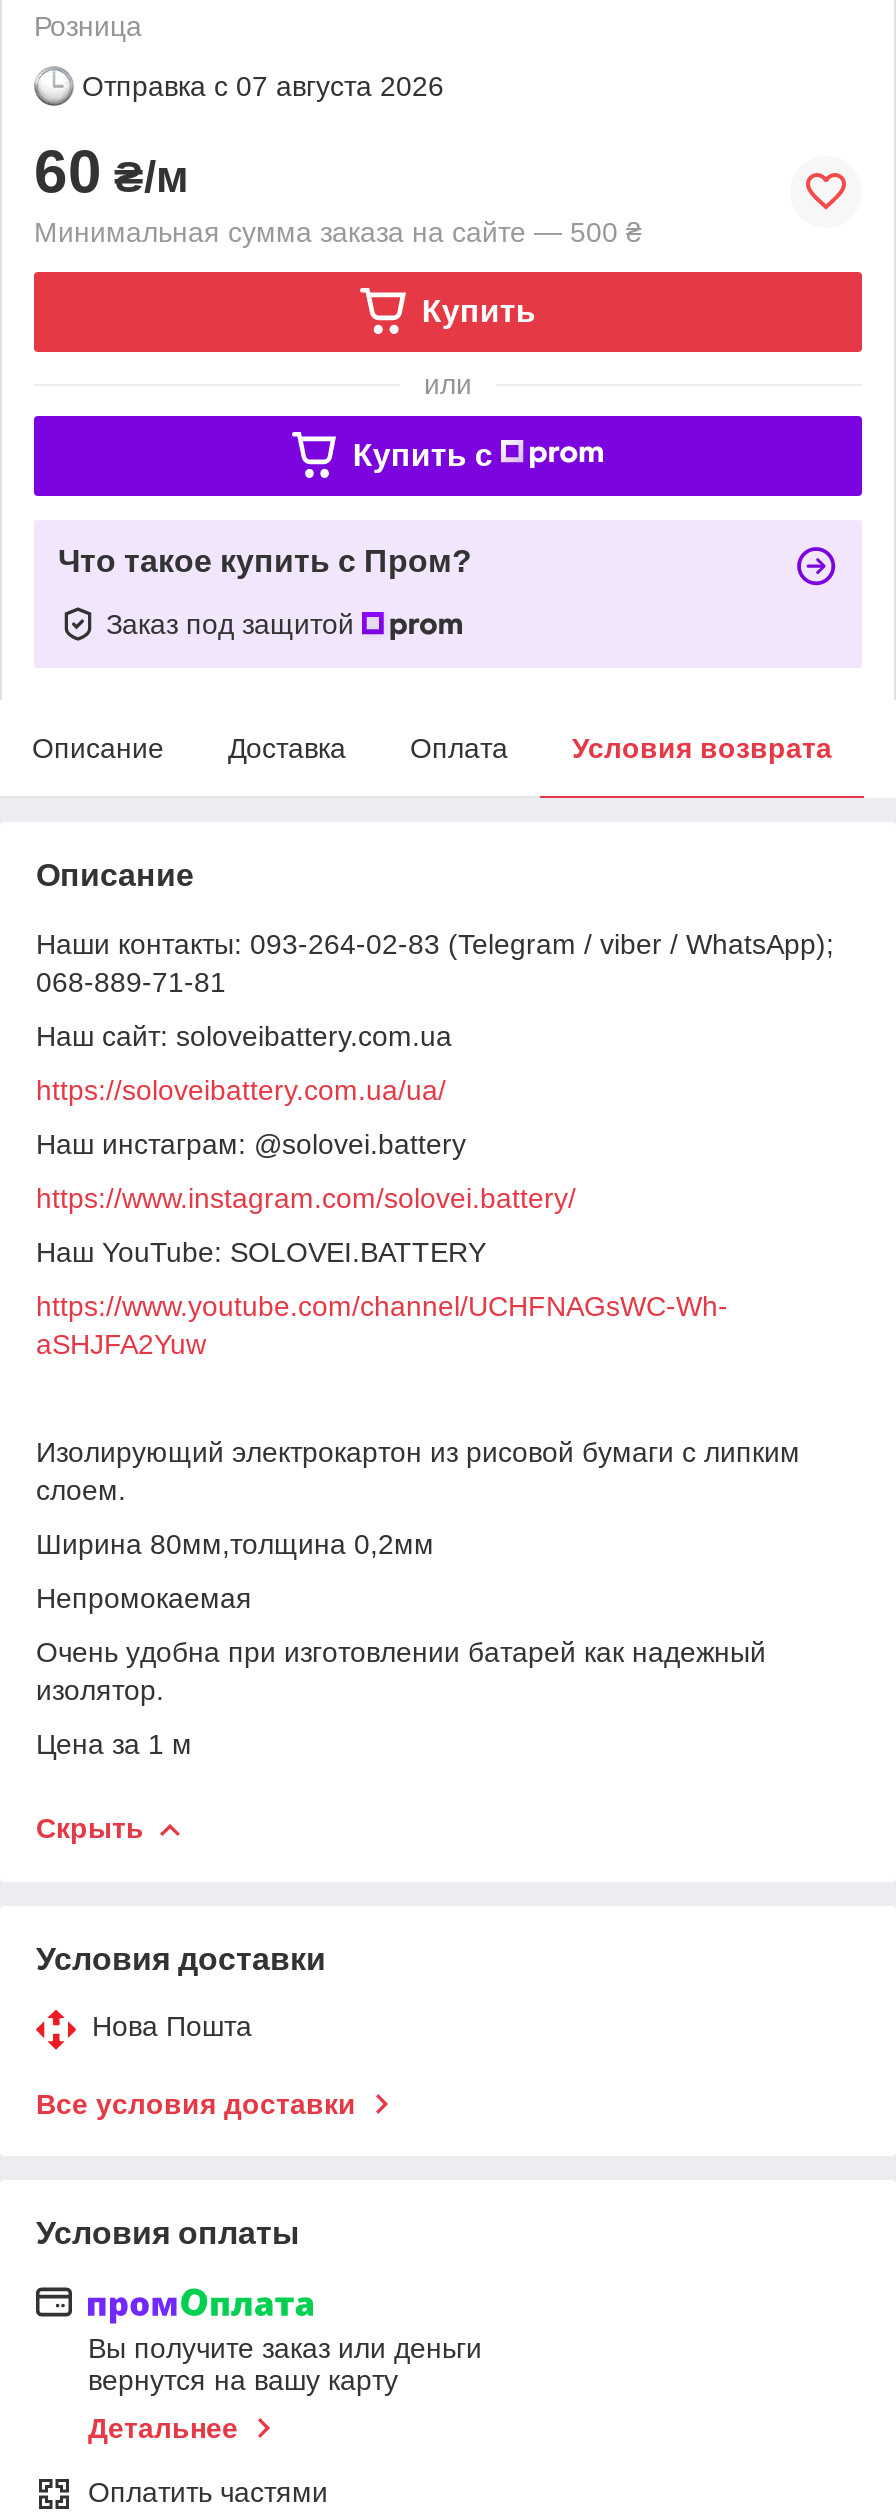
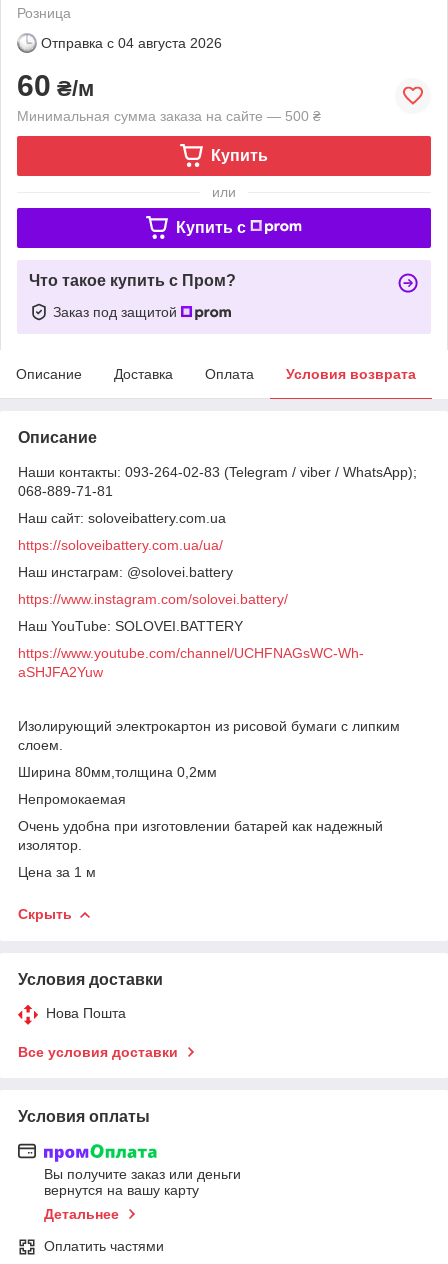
- Отправка с 07 августа 2026
+ Отправка с 04 августа 2026
